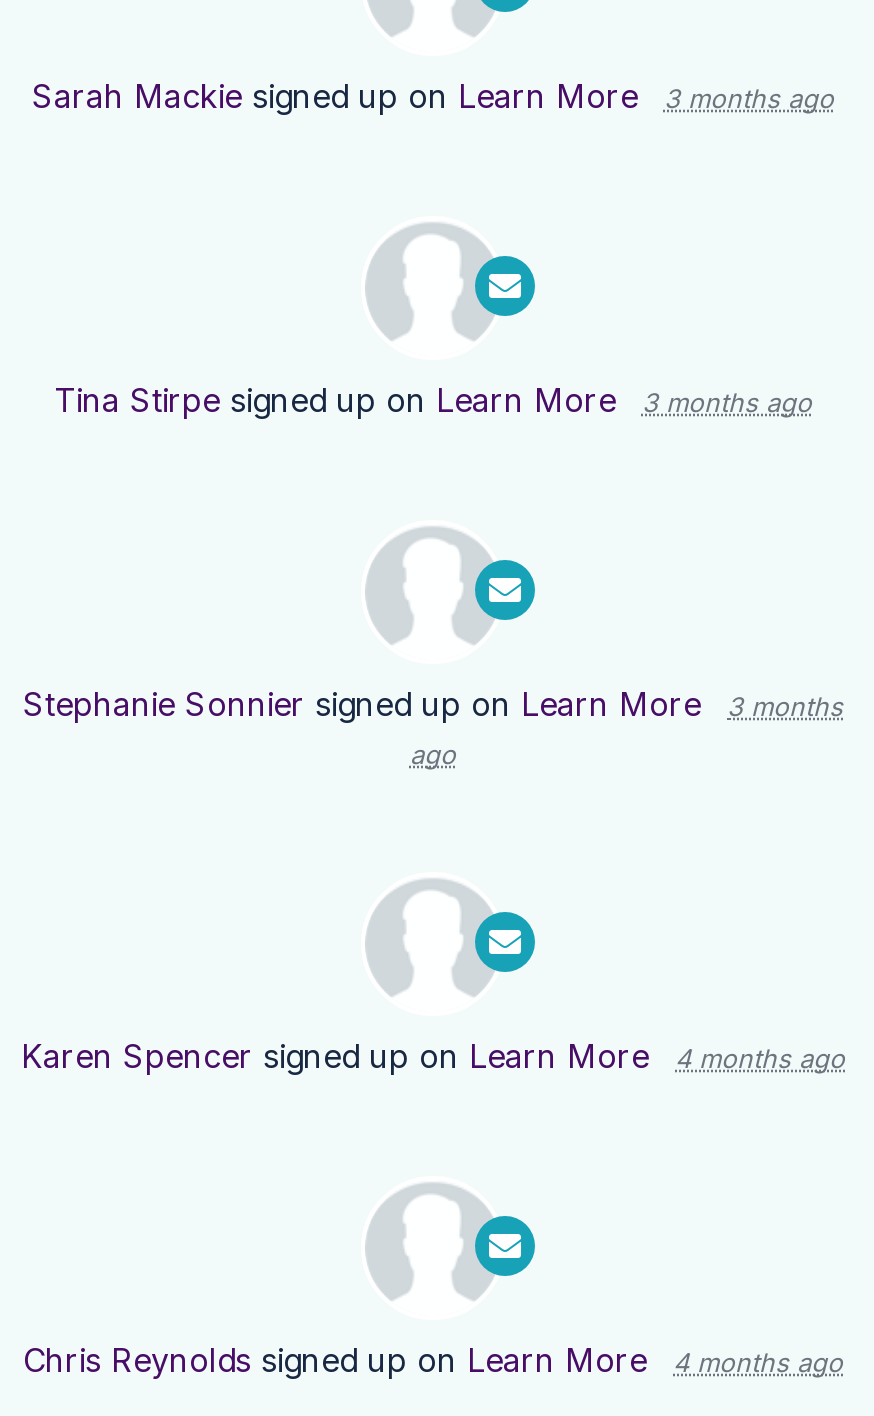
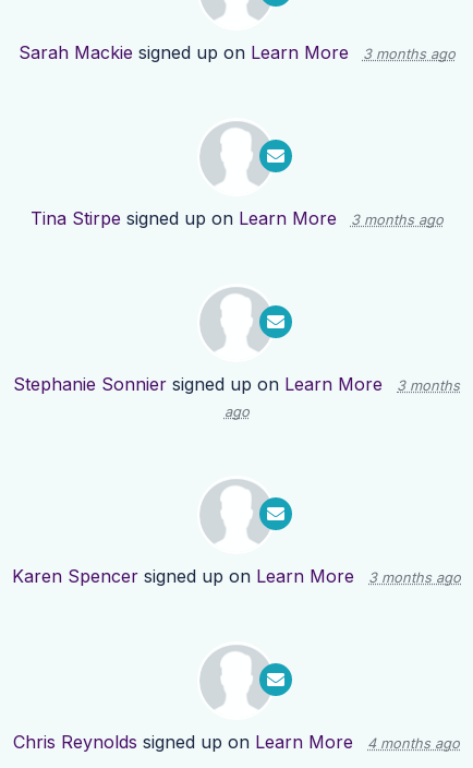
- Karen Spencer signed up on Learn More 4 months ago
+ Karen Spencer signed up on Learn More 3 months ago
